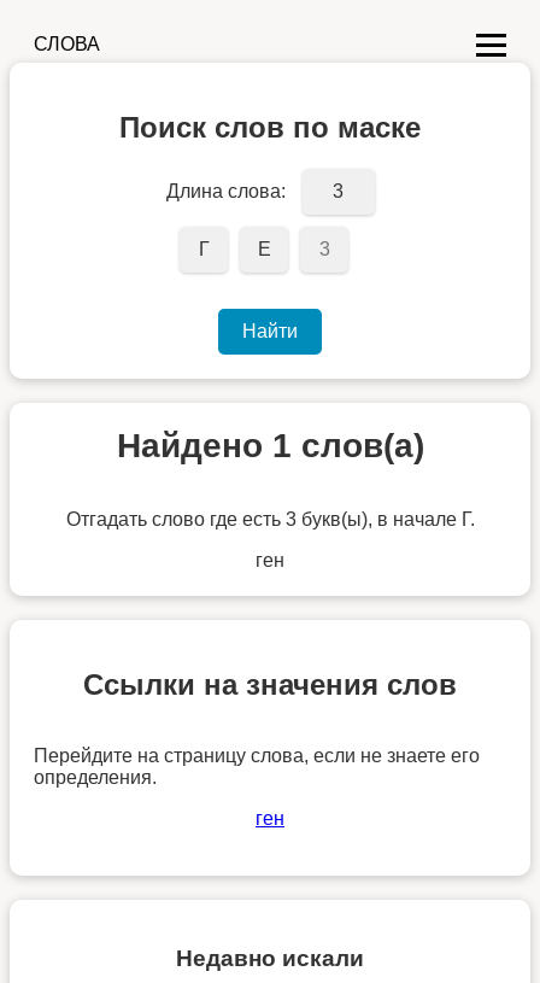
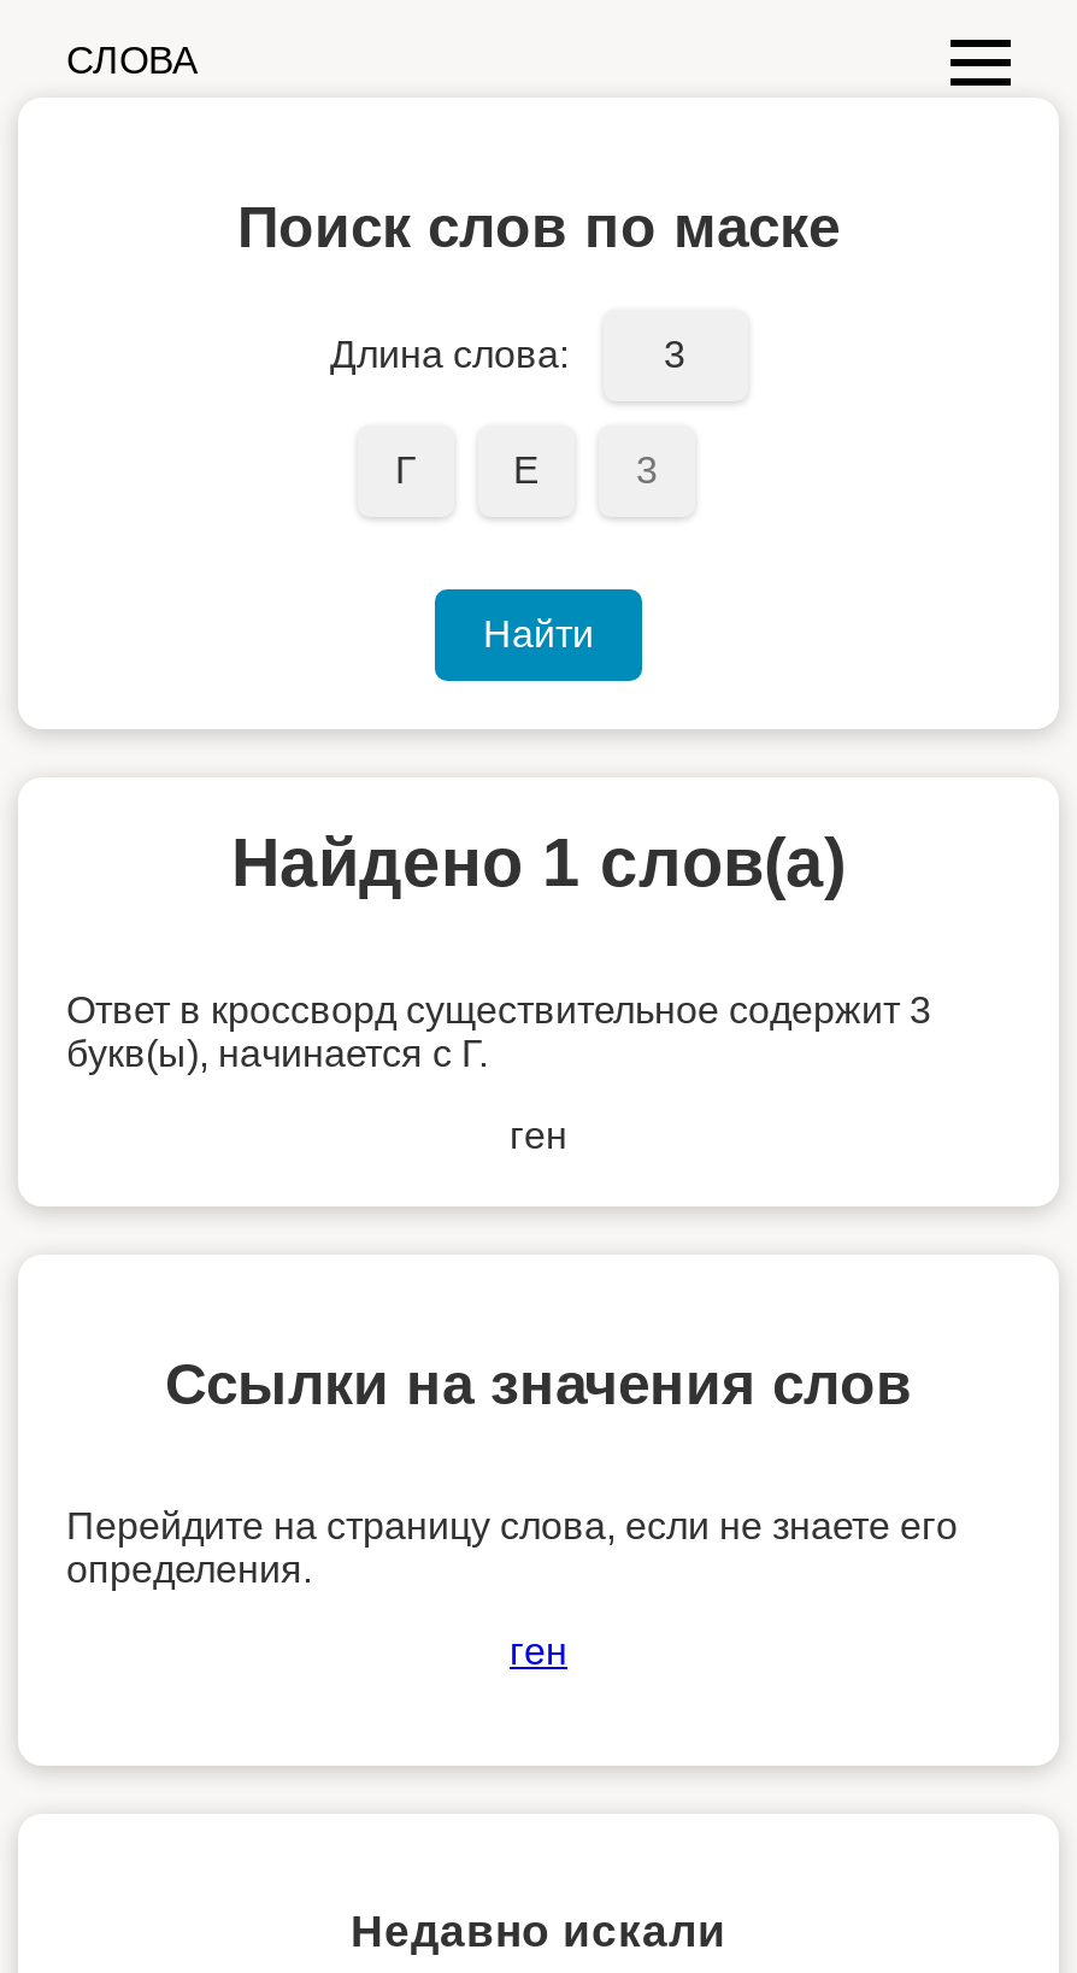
- Отгадать слово где есть 3 букв(ы), в начале Г.
+ Ответ в кроссворд существительное содержит 3
+ букв(ы), начинается с Г.
